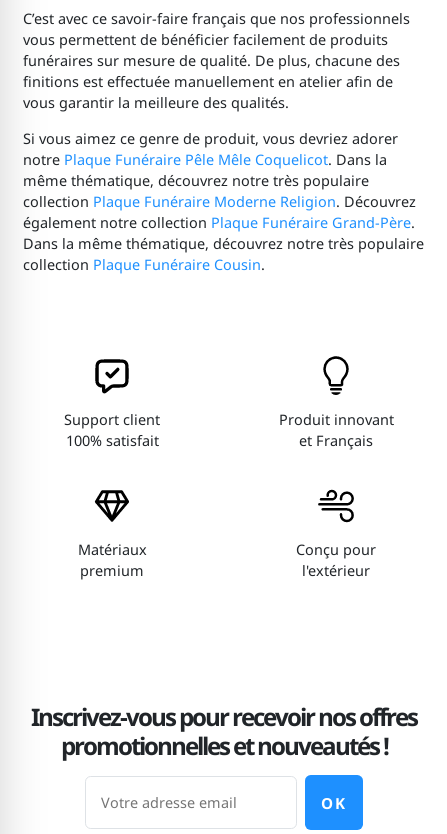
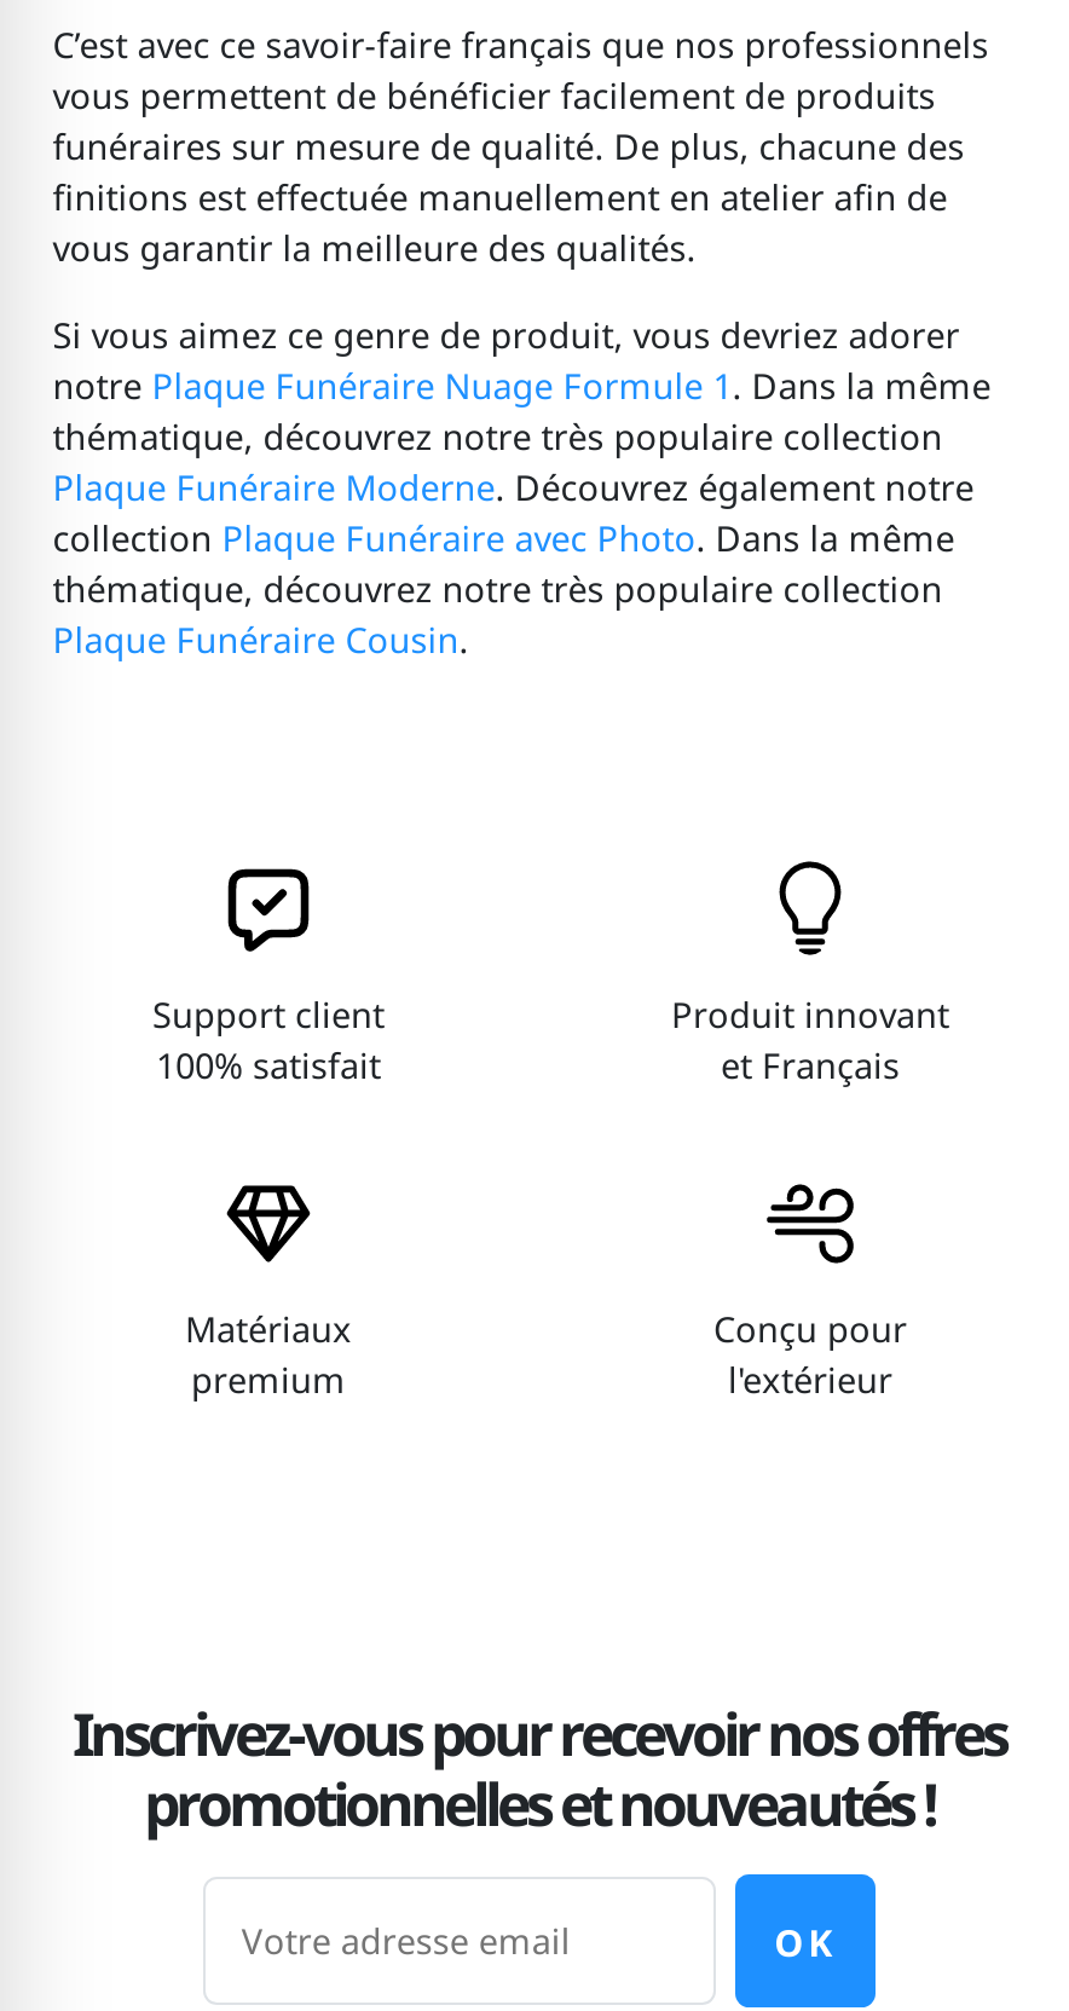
- notre Plaque Funéraire Pêle Mêle Coquelicot. Dans la
- même thématique, découvrez notre très populaire
- collection Plaque Funéraire Moderne Religion. Découvrez
- également notre collection Plaque Funéraire Grand-Père.
- Dans la même thématique, découvrez notre très populaire
- collection Plaque Funéraire Cousin.
+ notre Plaque Funéraire Nuage Formule 1. Dans la même
+ thématique, découvrez notre très populaire collection
+ Plaque Funéraire Moderne. Découvrez également notre
+ collection Plaque Funéraire avec Photo. Dans la même
+ thématique, découvrez notre très populaire collection
+ Plaque Funéraire Cousin.
